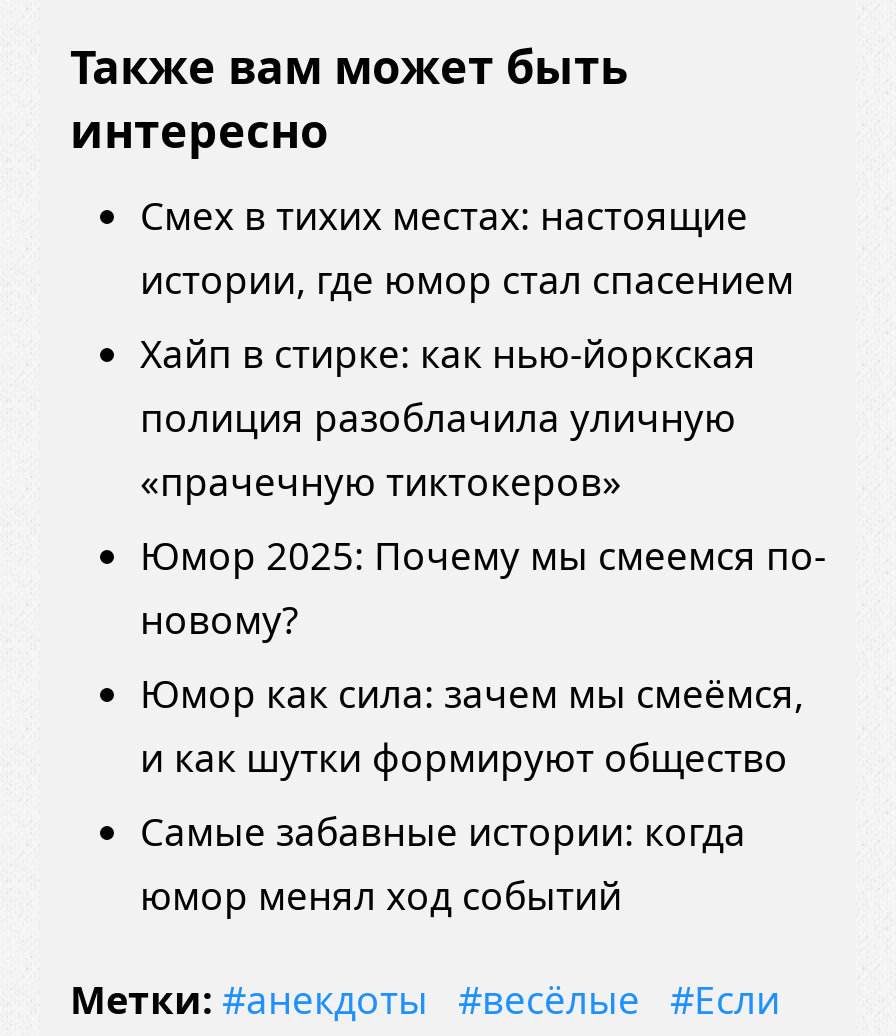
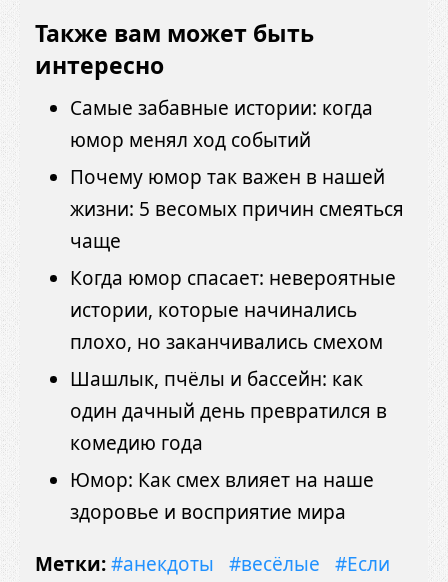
- Смех в тихих местах: настоящие
- истории, где юмор стал спасением
- Хайп в стирке: как нью-йоркская
- полиция разоблачила уличную
- «прачечную тиктокеров»
- Юмор 2025: Почему мы смеемся по-
- новому?
- Юмор как сила: зачем мы смеёмся,
- и как шутки формируют общество

moved up: Самые забавные истории: когда | юмор менял ход событий

+ Почему юмор так важен в нашей
+ жизни: 5 весомых причин смеяться
+ чаще
+ Когда юмор спасает: невероятные
+ истории, которые начинались
+ плохо, но заканчивались смехом
+ Шашлык, пчёлы и бассейн: как
+ один дачный день превратился в
+ комедию года
+ Юмор: Как смех влияет на наше
+ здоровье и восприятие мира
